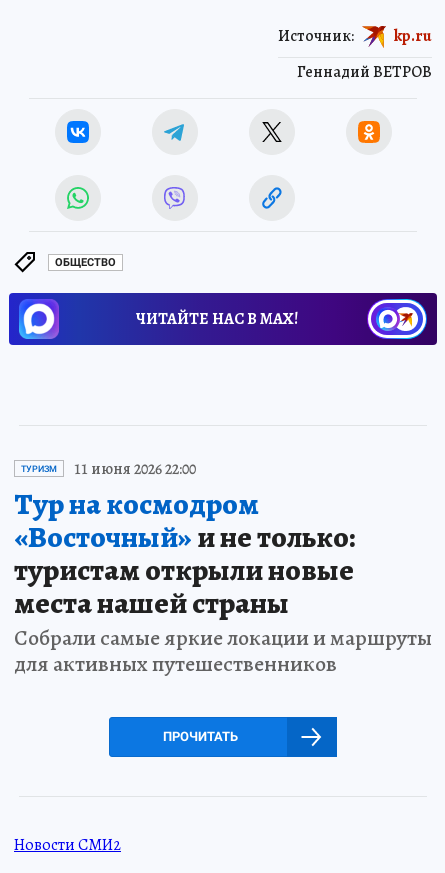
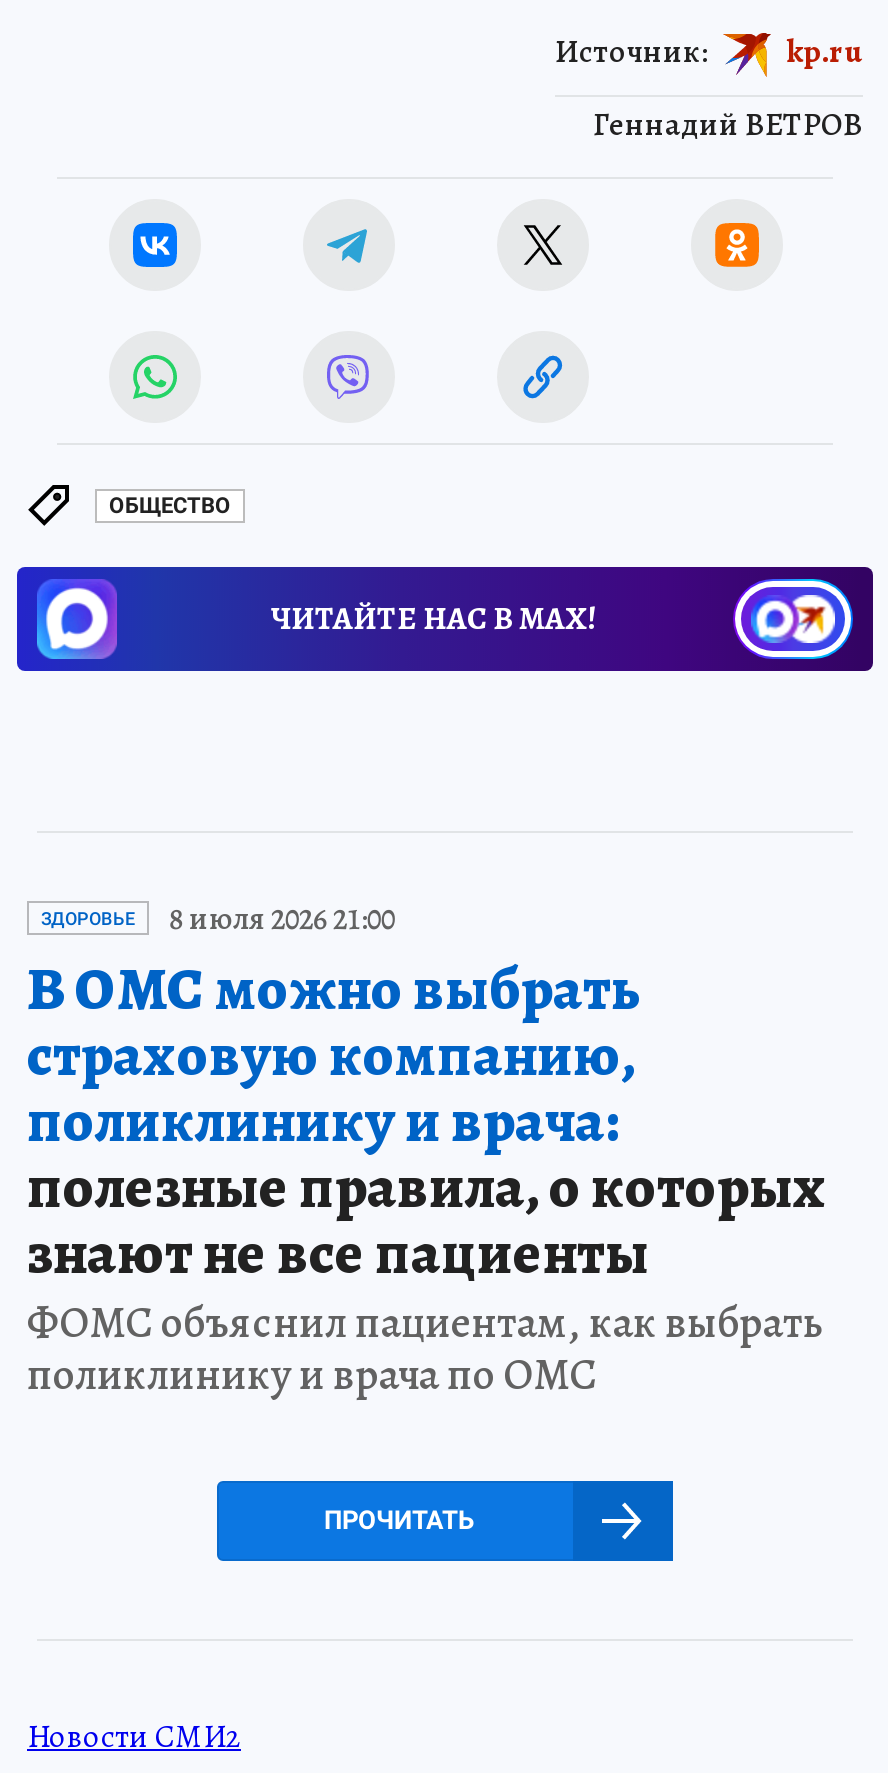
- ТУРИЗМ
- 11 июня 2026 22:00
- Тур на космодром
- «Восточный»и не только:
- туристам открыли новые
- места нашей страны
- Собрали самые яркие локации и маршруты
- для активных путешественников
+ ЗДОРОВЬЕ
+ 8 июля 2026 21:00
+ В ОМС можно выбрать
+ страховую компанию,
+ поликлинику и врача:
+ полезные правила, о которых
+ знают не все пациенты
+ ФОМС объяснил пациентам, как выбрать
+ поликлинику и врача по ОМС
